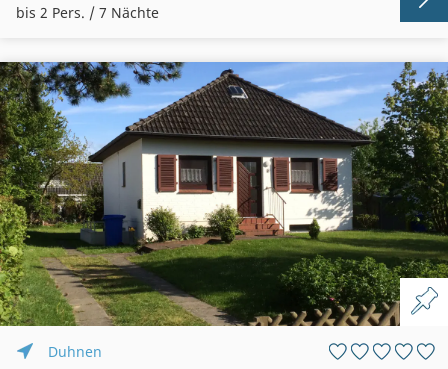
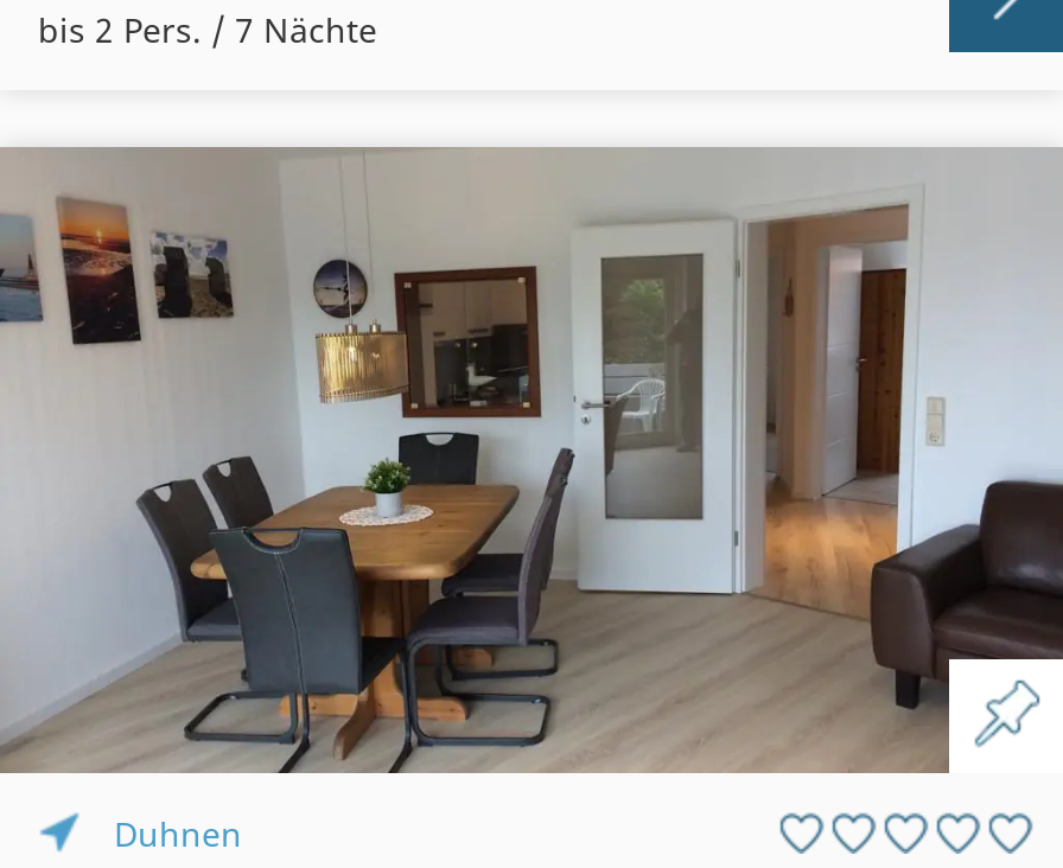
- [image]
+ [image]
